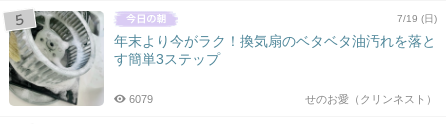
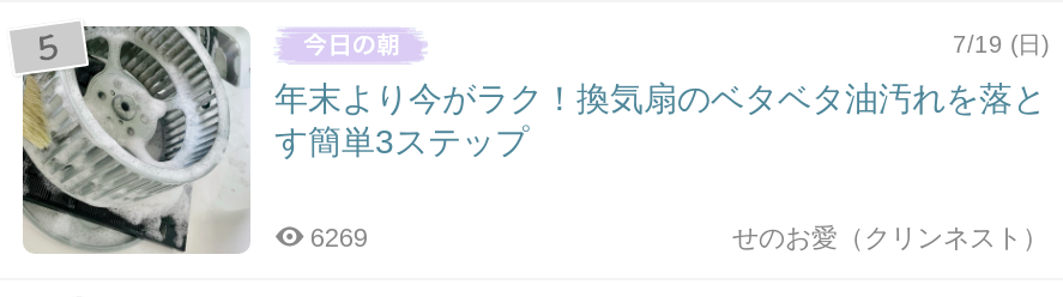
- 6079
+ 6269
